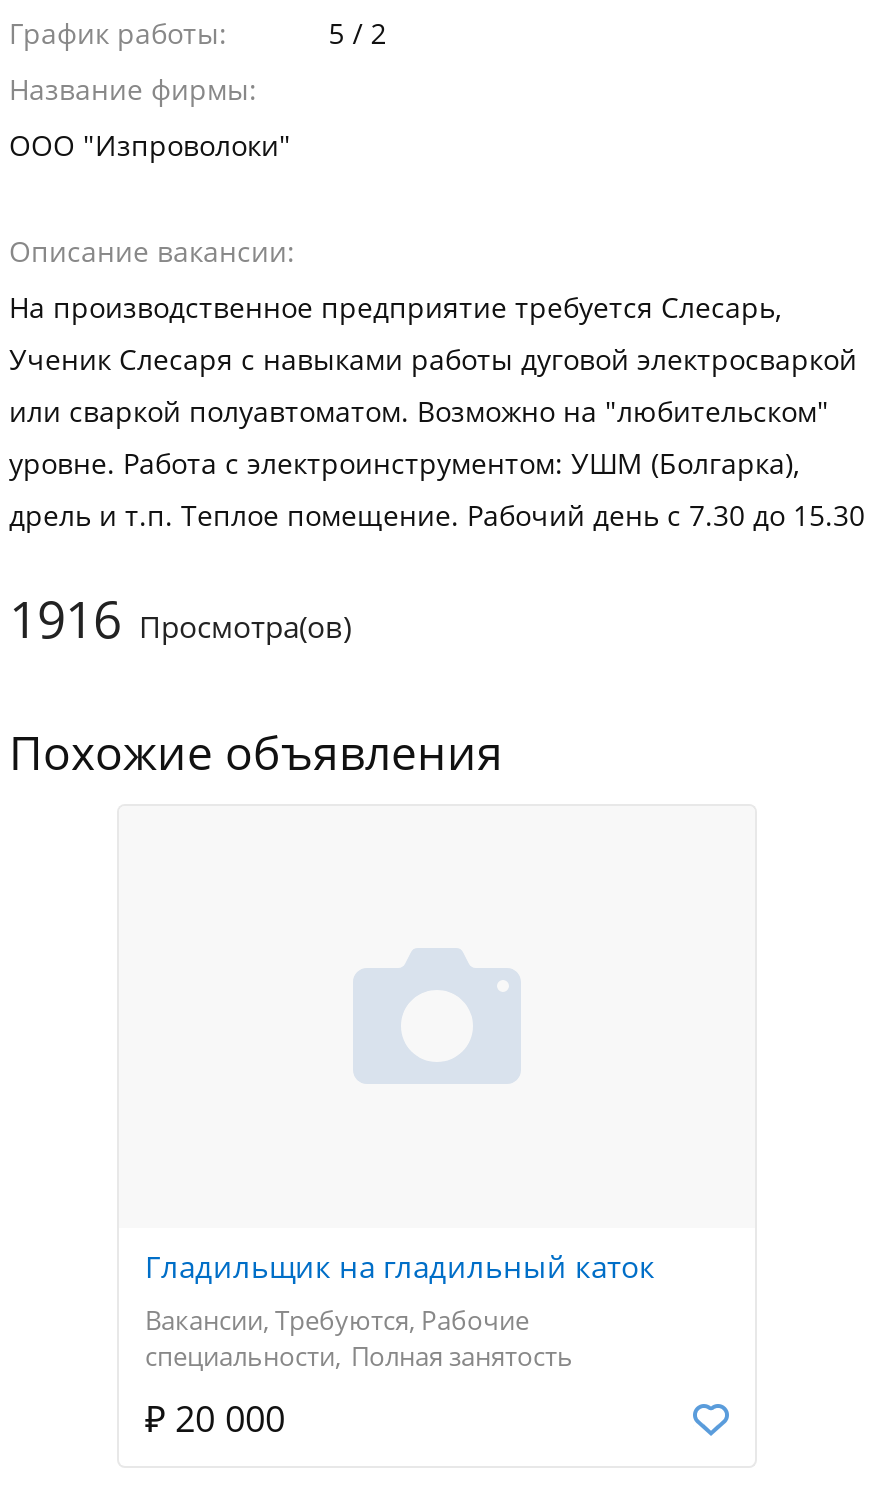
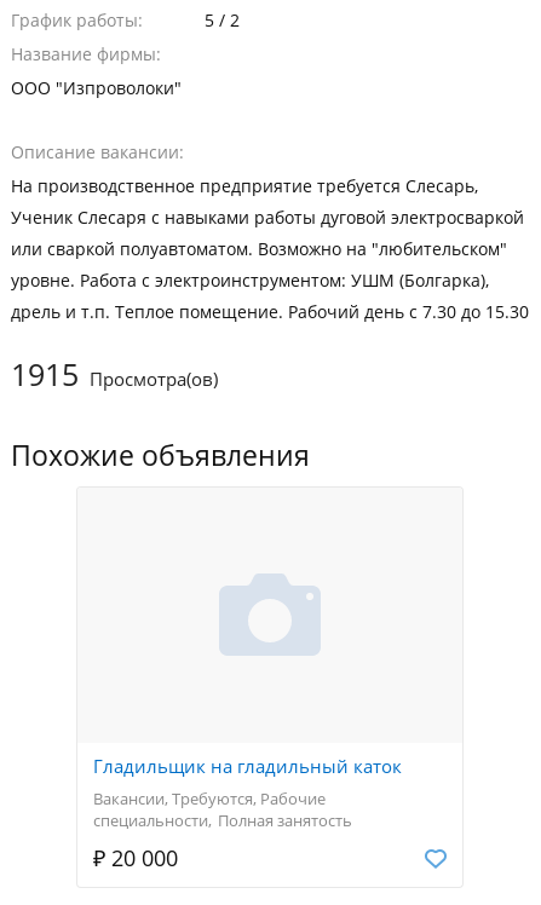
- 1916 Просмотра(ов)
+ 1915 Просмотра(ов)
